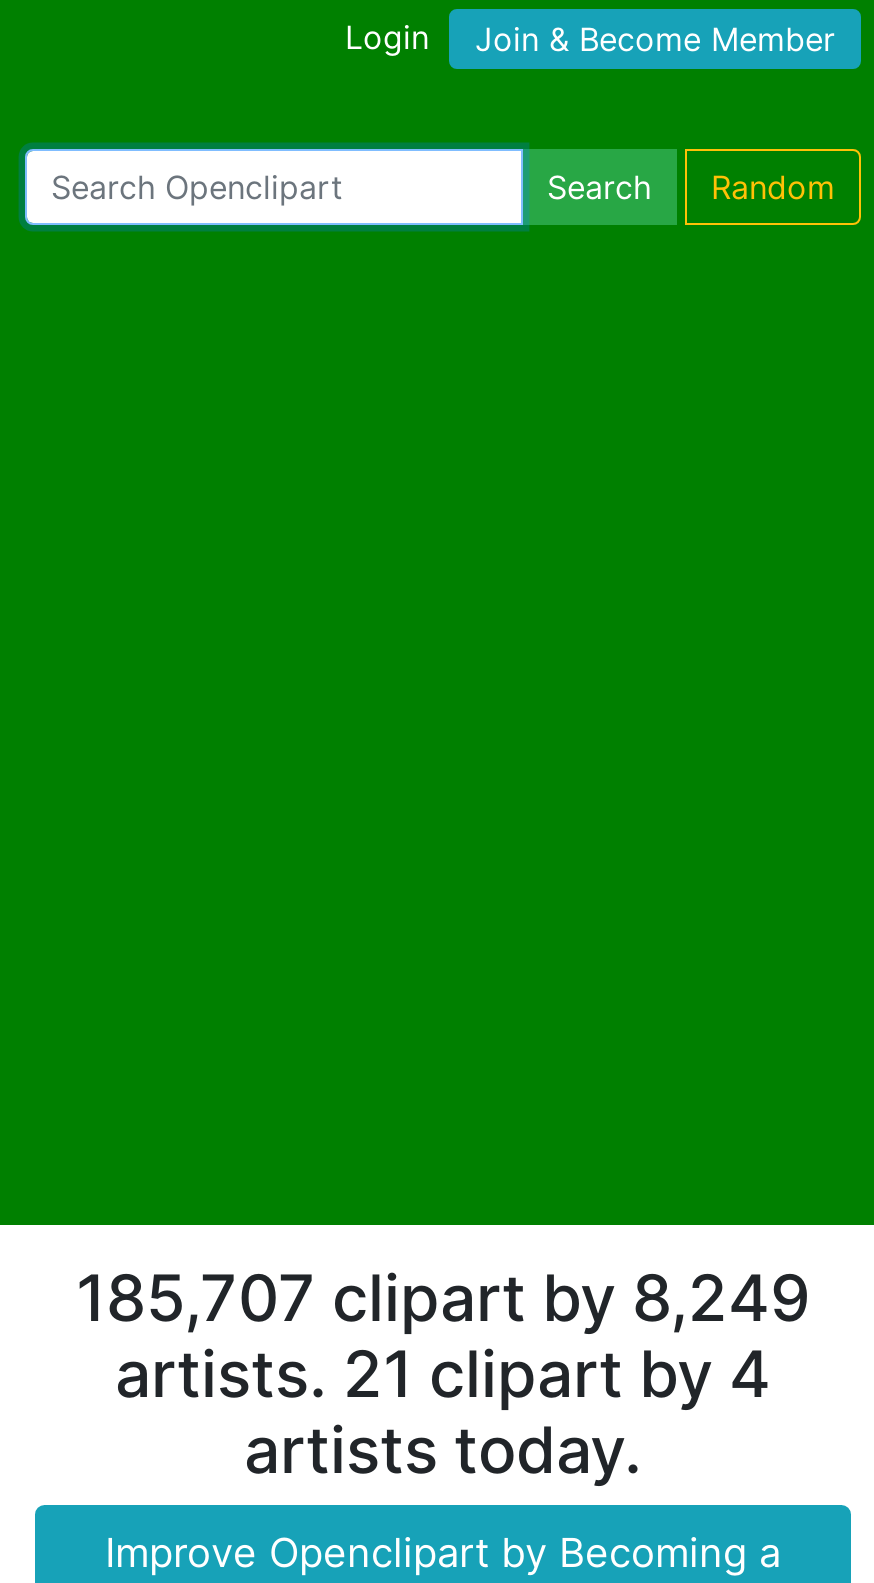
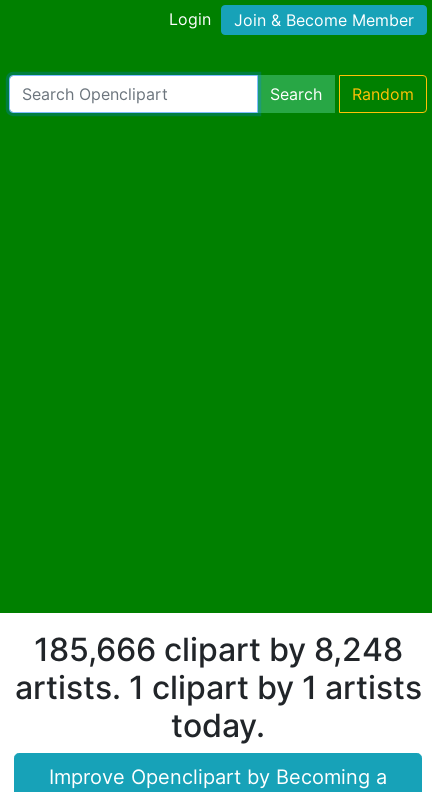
- 185,707 clipart by 8,249
- artists. 21 clipart by 4
- artists today.
+ 185,666 clipart by 8,248
+ artists. 1 clipart by 1 artists
+ today.
